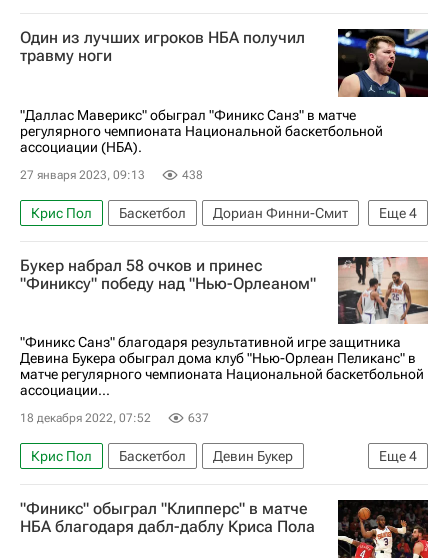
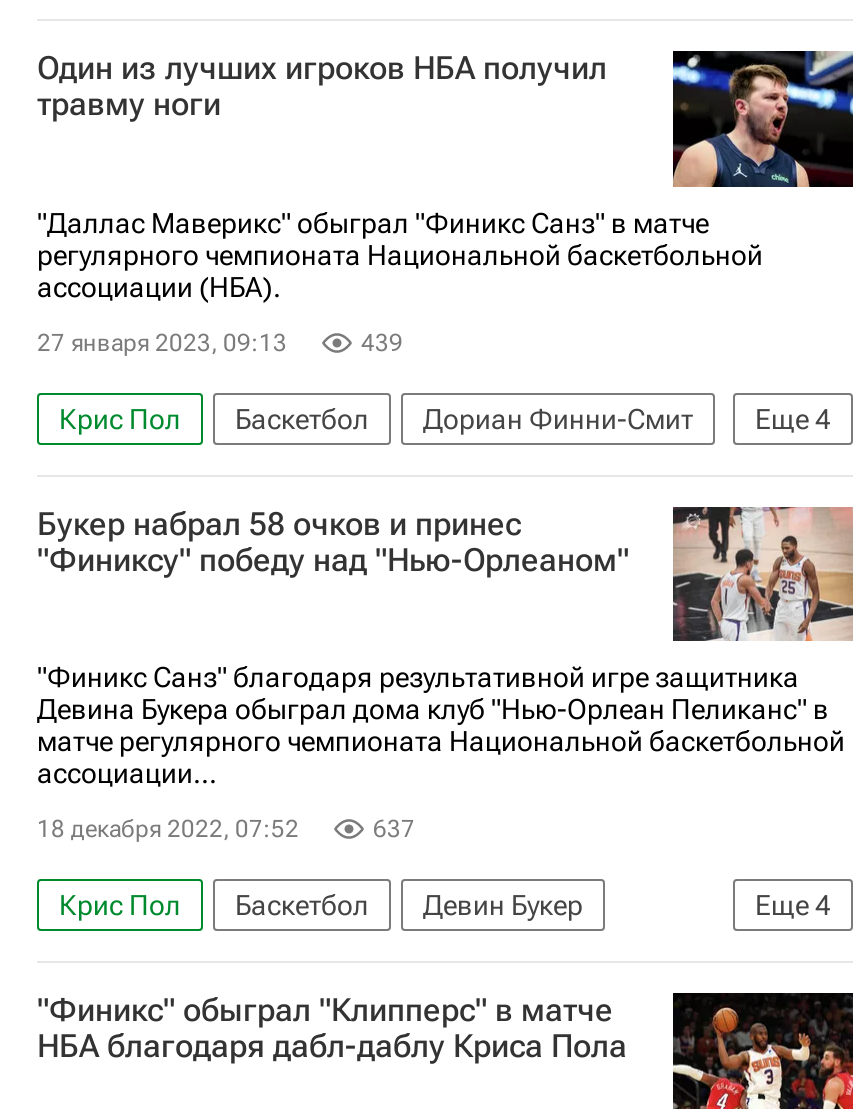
- 438
+ 439
